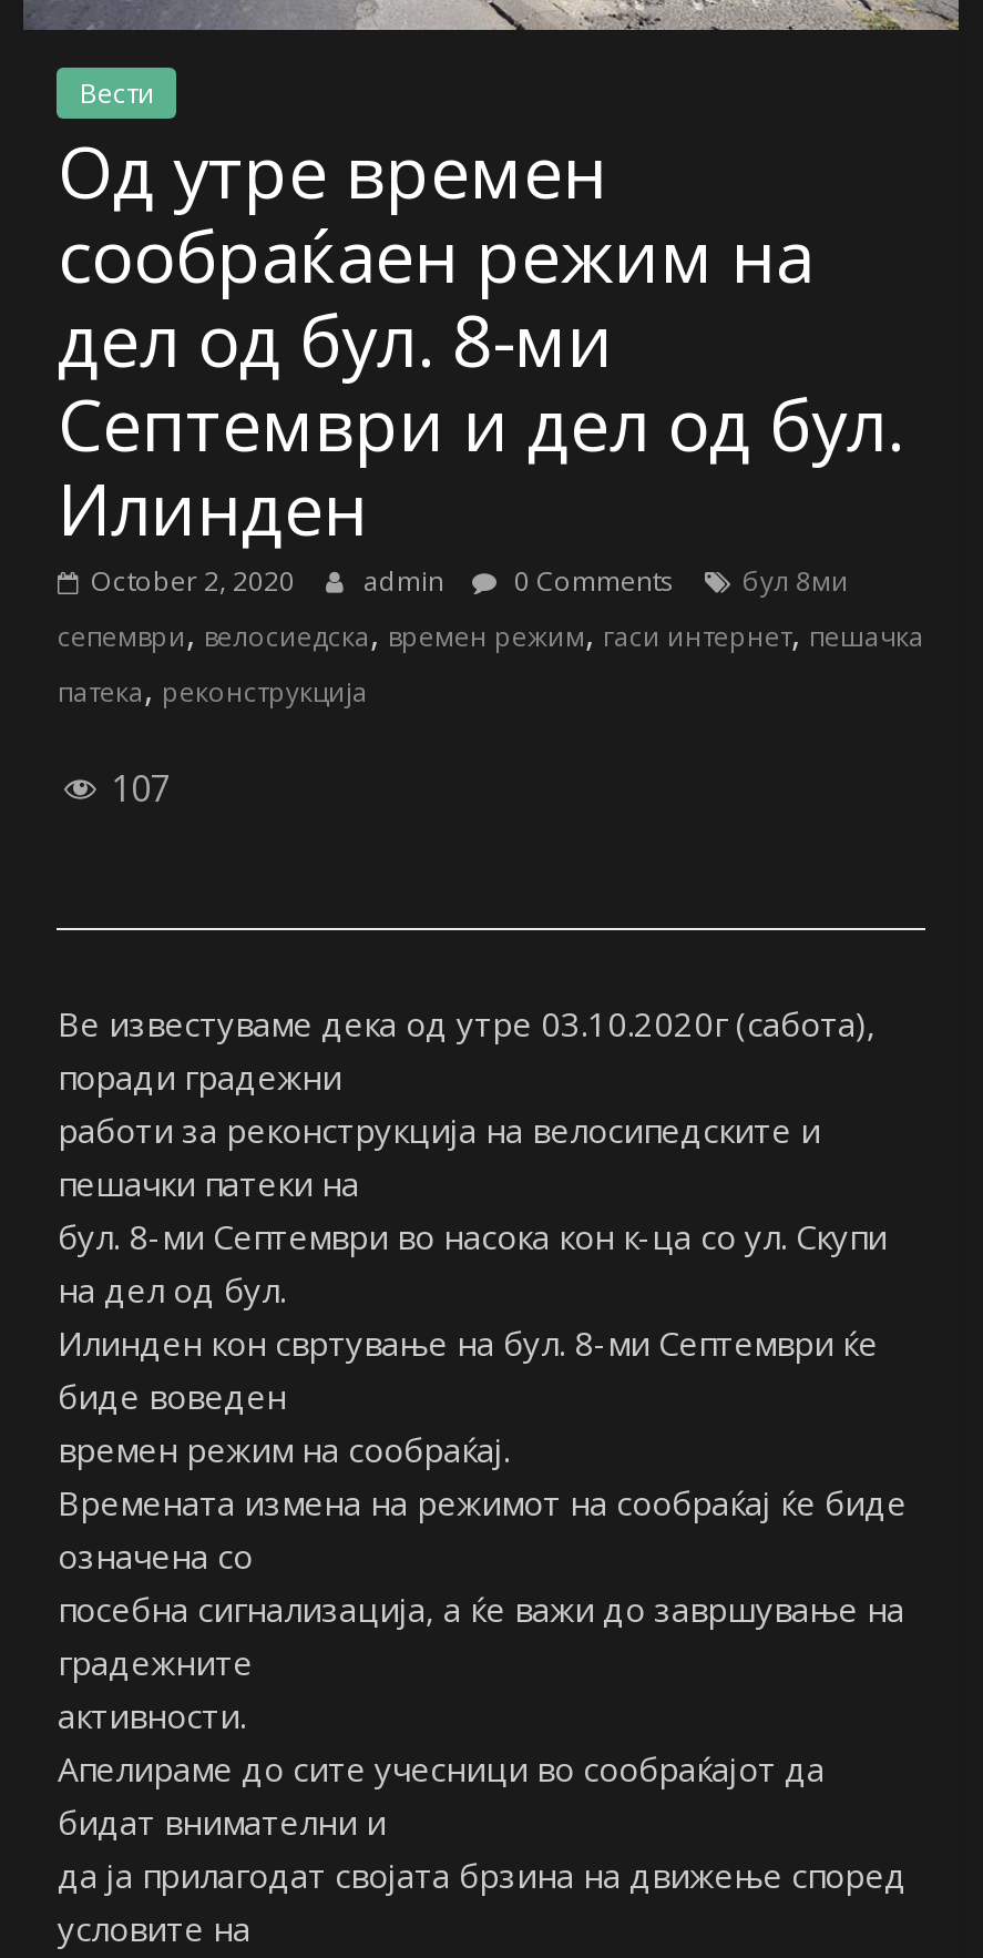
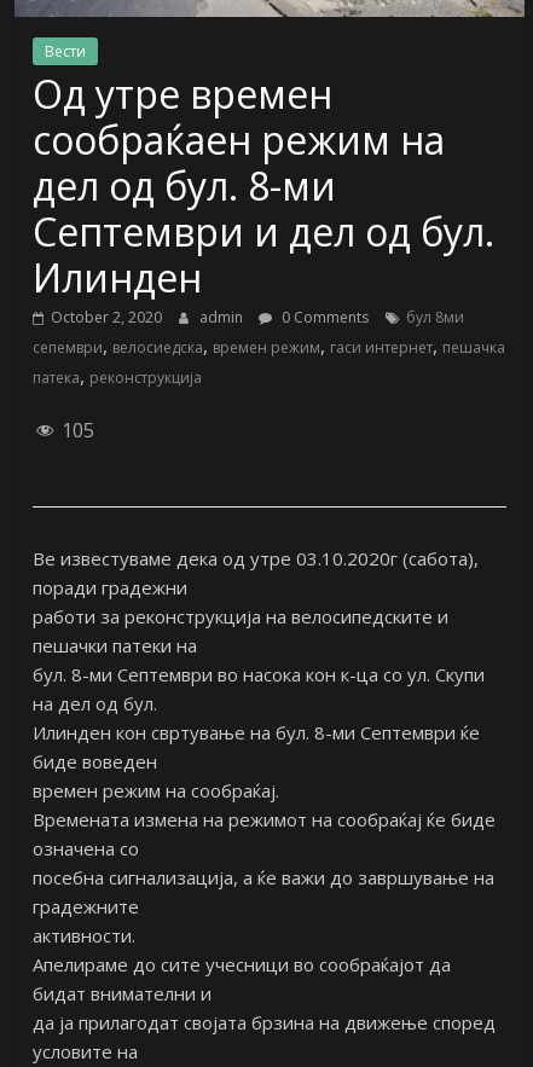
- 107
+ 105
